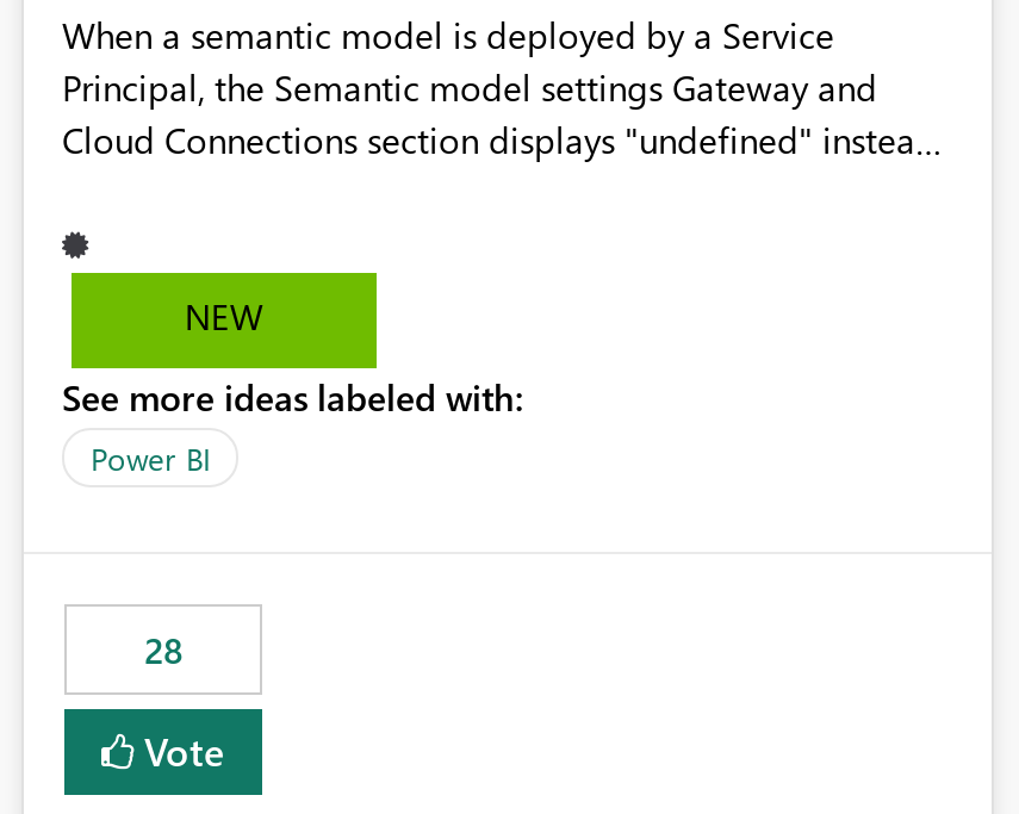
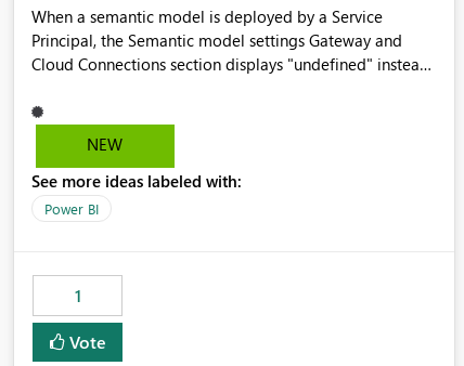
- 28
+ 1
